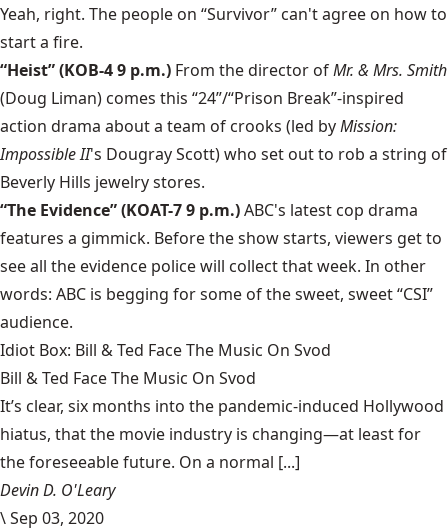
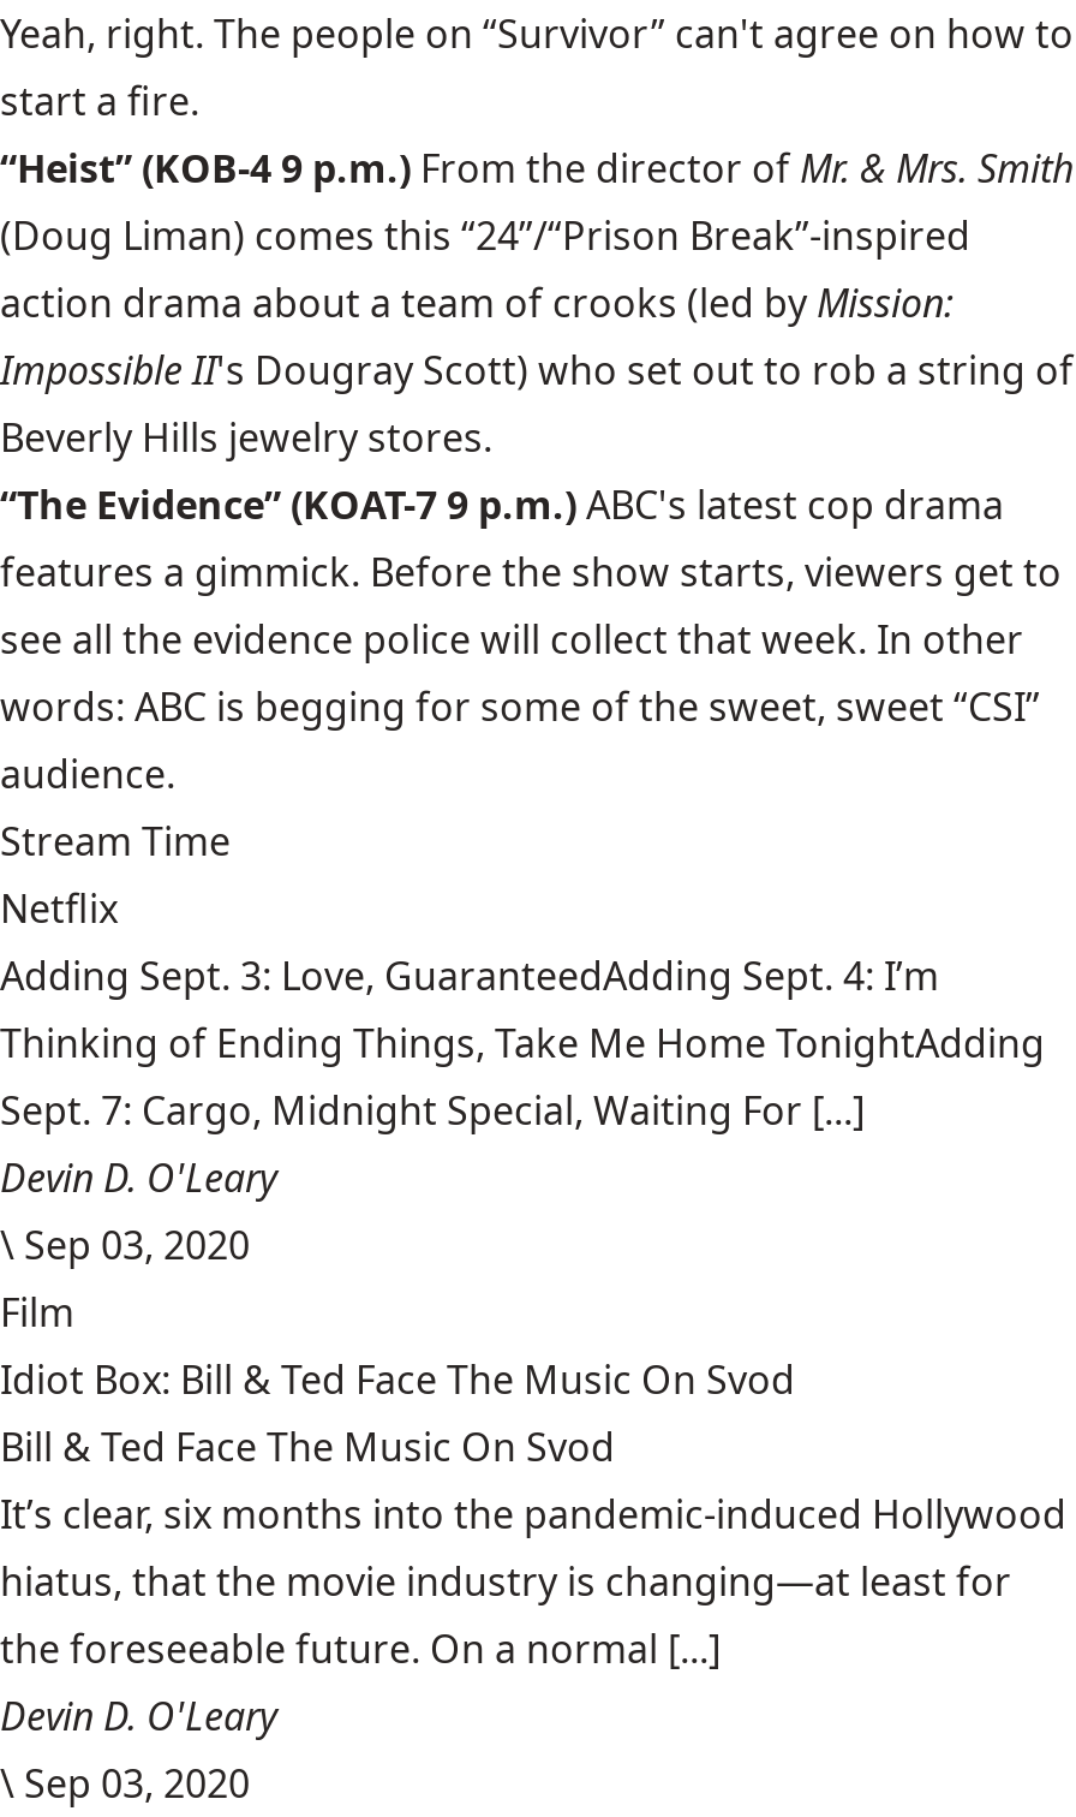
+ Stream Time
+ Netflix
+ Adding Sept. 3: Love, GuaranteedAdding Sept. 4: I’m
+ Thinking of Ending Things, Take Me Home TonightAdding
+ Sept. 7: Cargo, Midnight Special, Waiting For [...]
+ Devin D. O'Leary
+ \ Sep 03, 2020
+ Film
